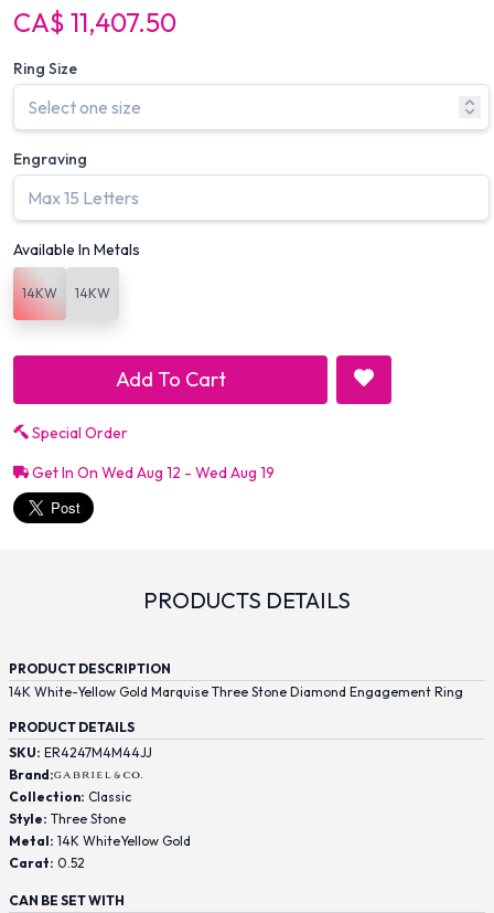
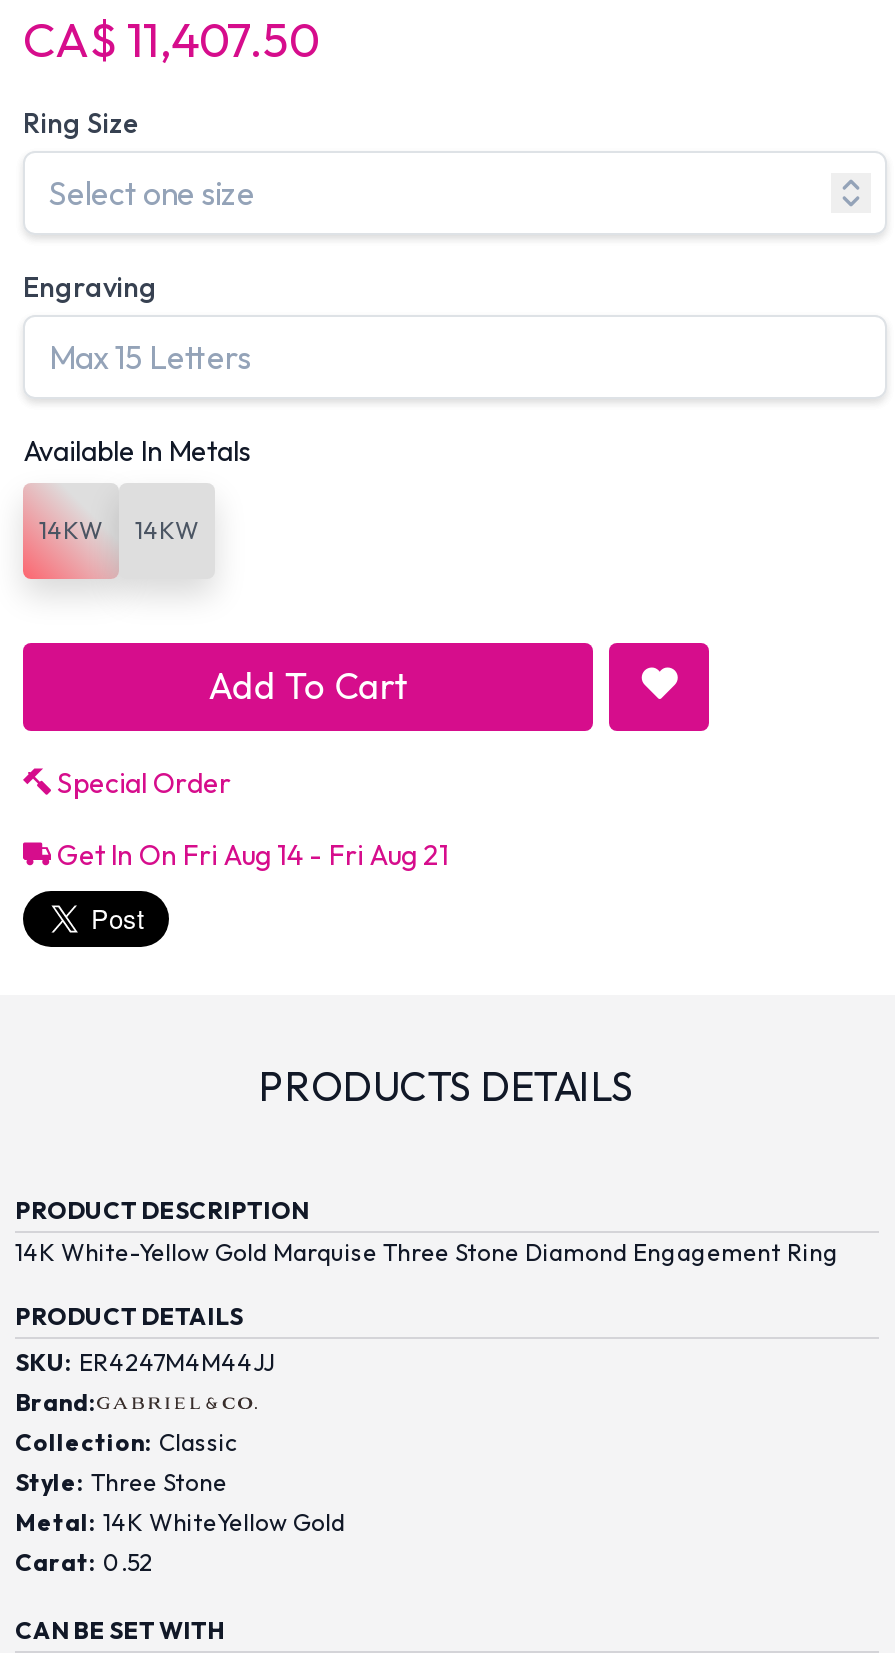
- Get In On Wed Aug 12 - Wed Aug 19
+ Get In On Fri Aug 14 - Fri Aug 21
